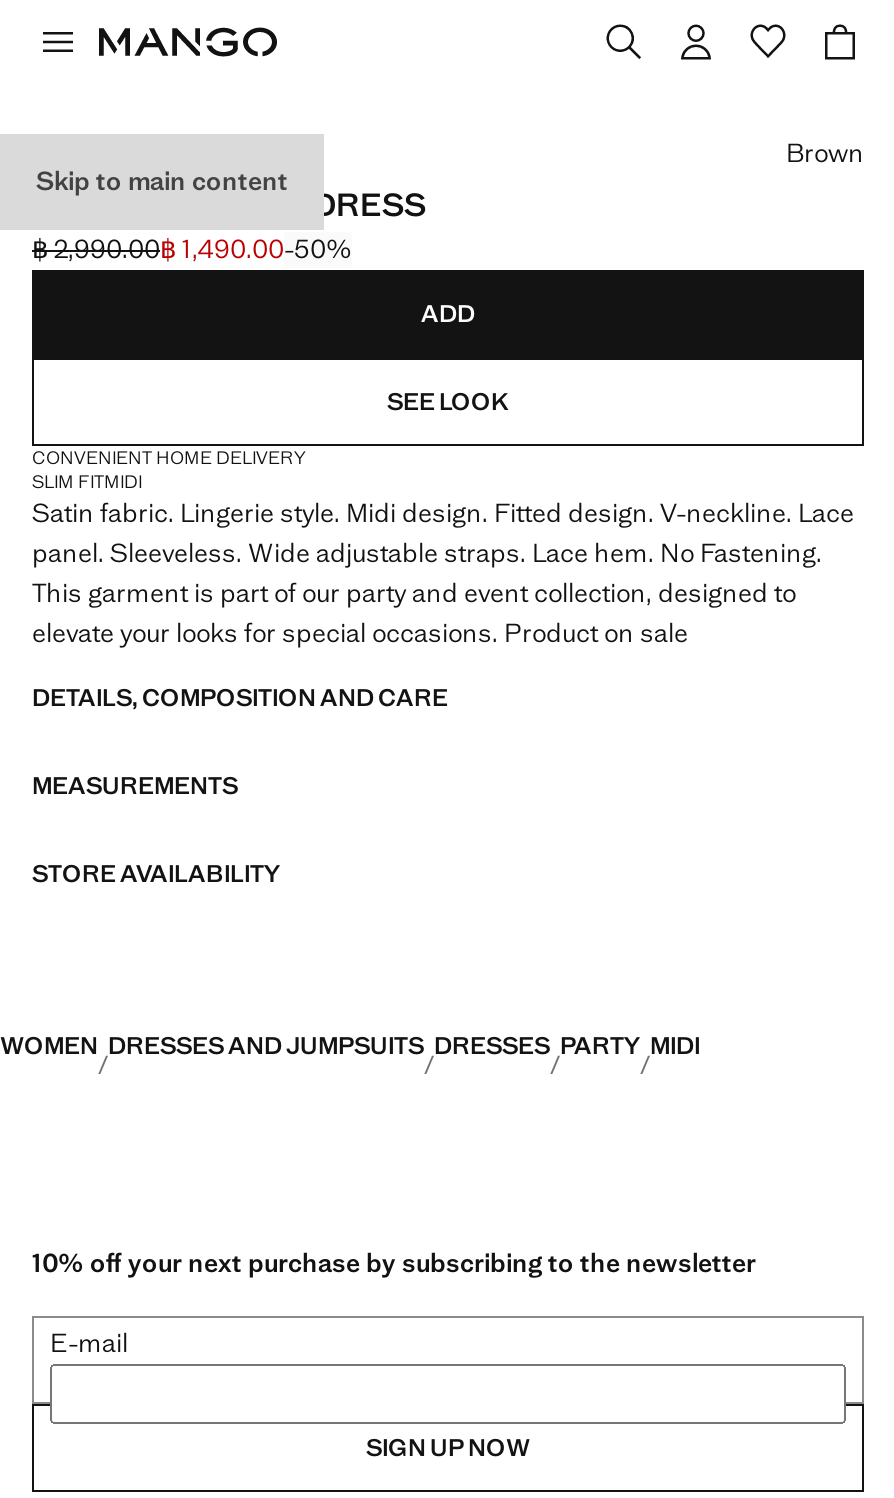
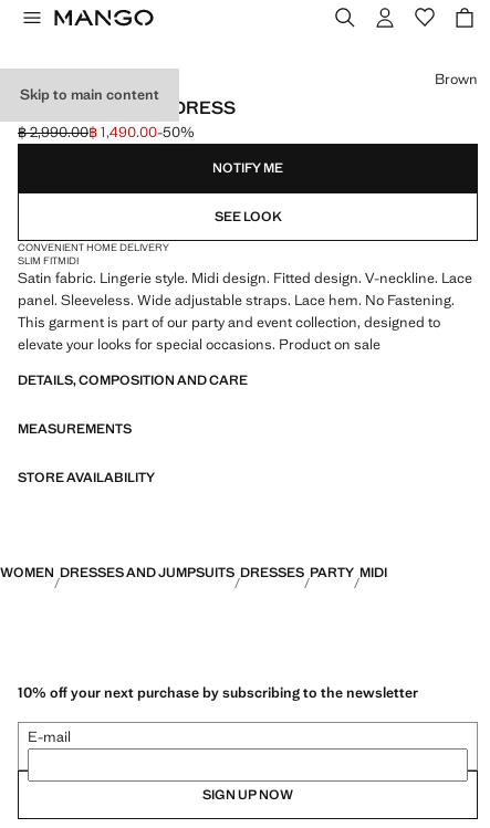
- ADD
+ NOTIFY ME
